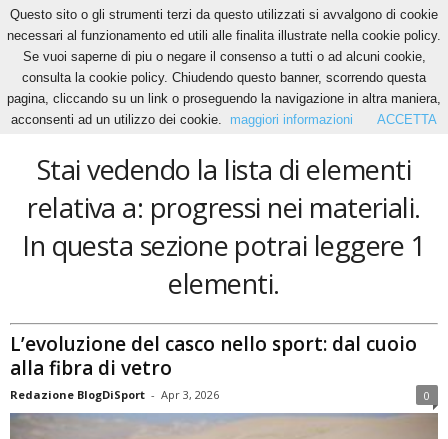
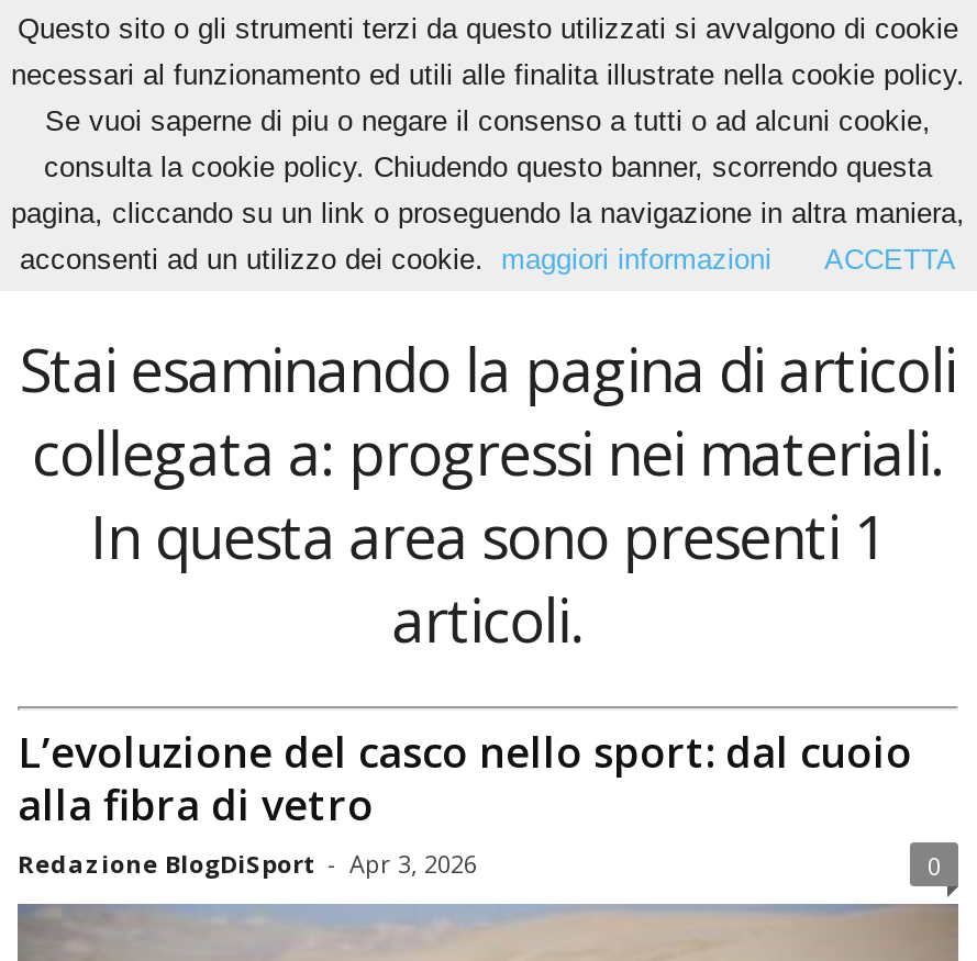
- Stai vedendo la lista di elementi
- relativa a: progressi nei materiali.
- In questa sezione potrai leggere 1
- elementi.
+ Stai esaminando la pagina di articoli
+ collegata a: progressi nei materiali.
+ In questa area sono presenti 1
+ articoli.
